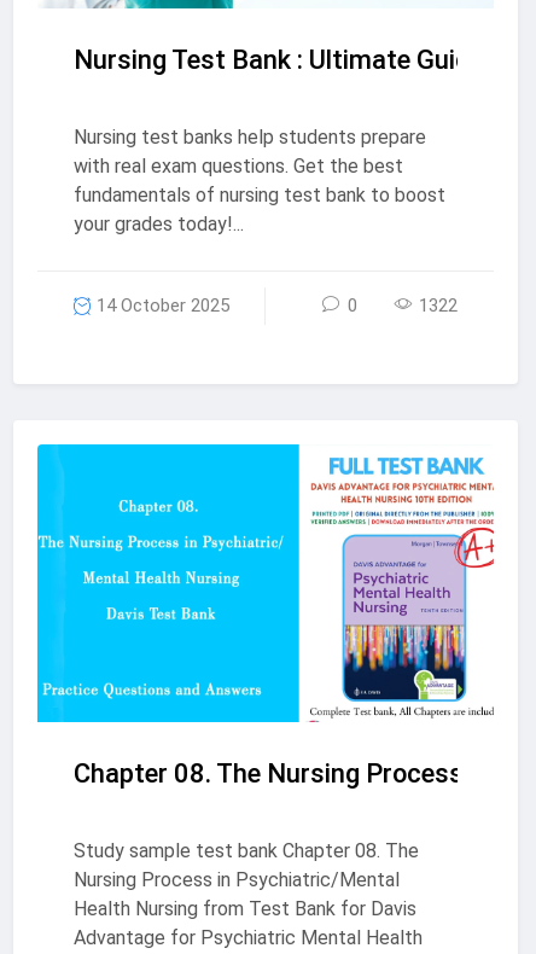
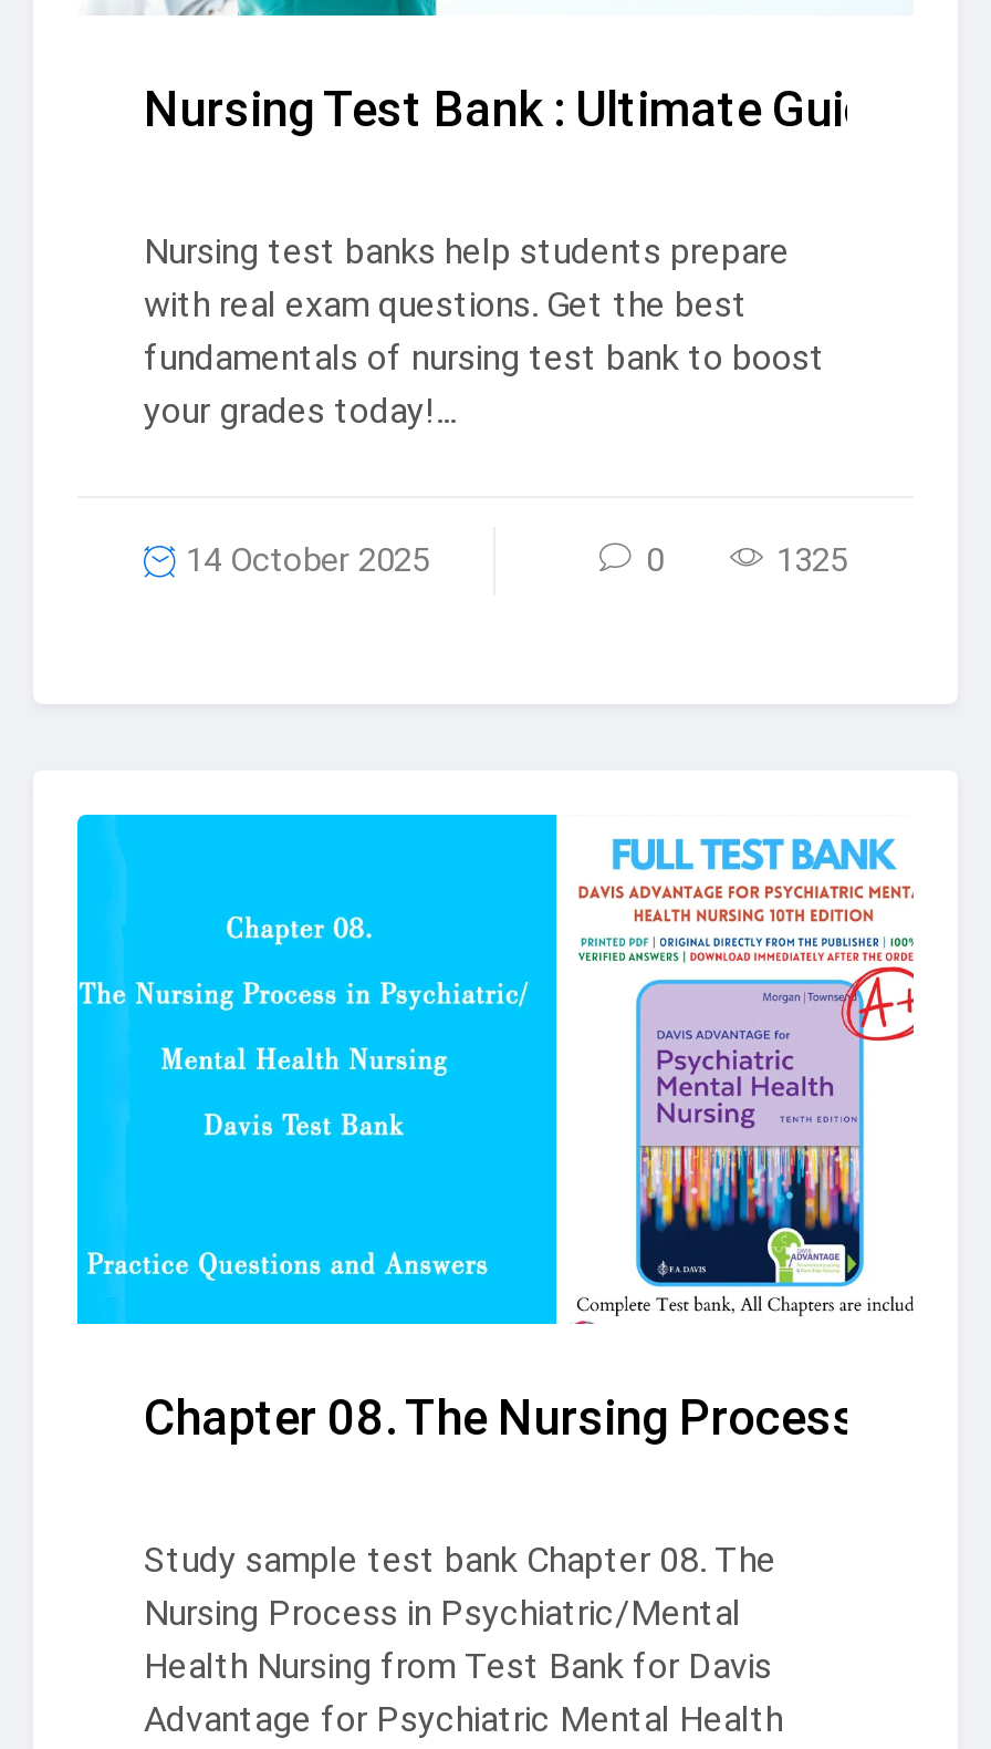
- 1322
+ 1325
